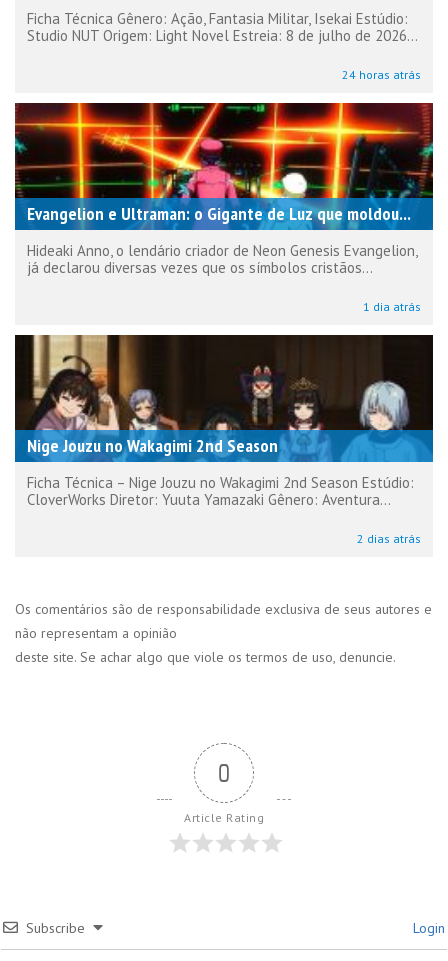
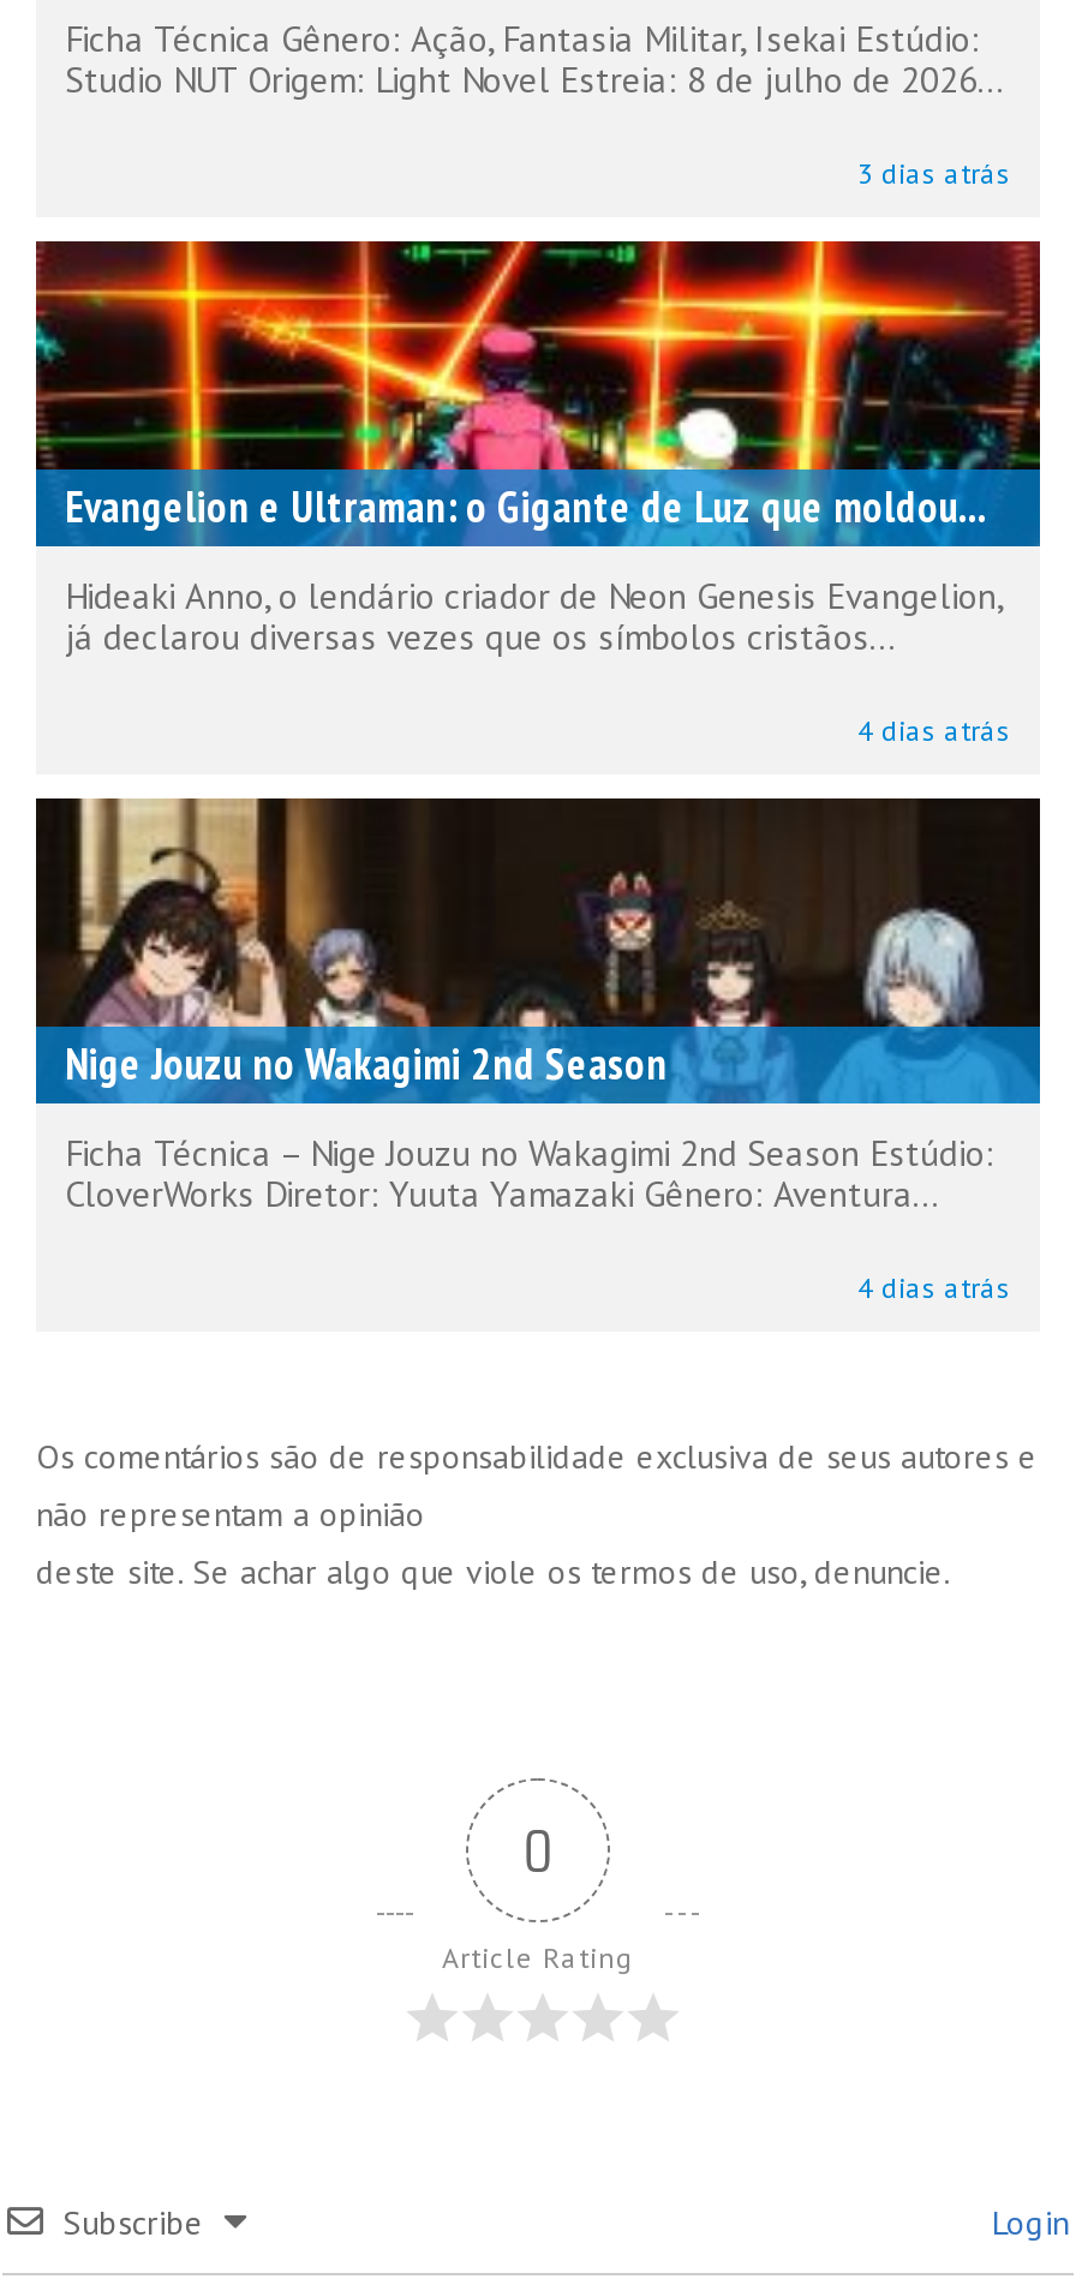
- 24 horas atrás
+ 3 dias atrás

- 1 dia atrás
+ 4 dias atrás

- 2 dias atrás
+ 4 dias atrás
